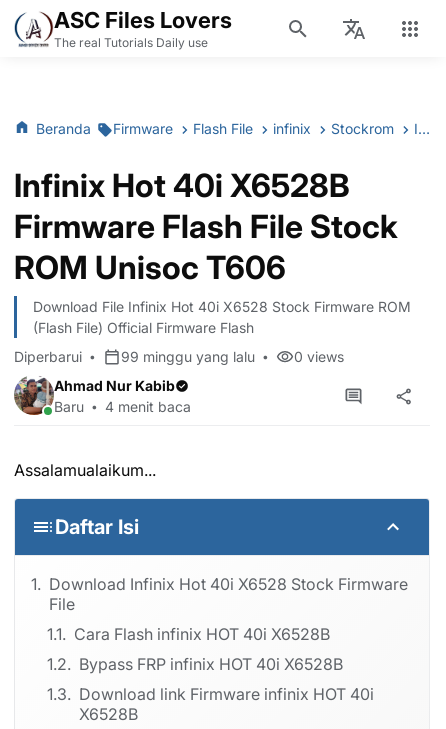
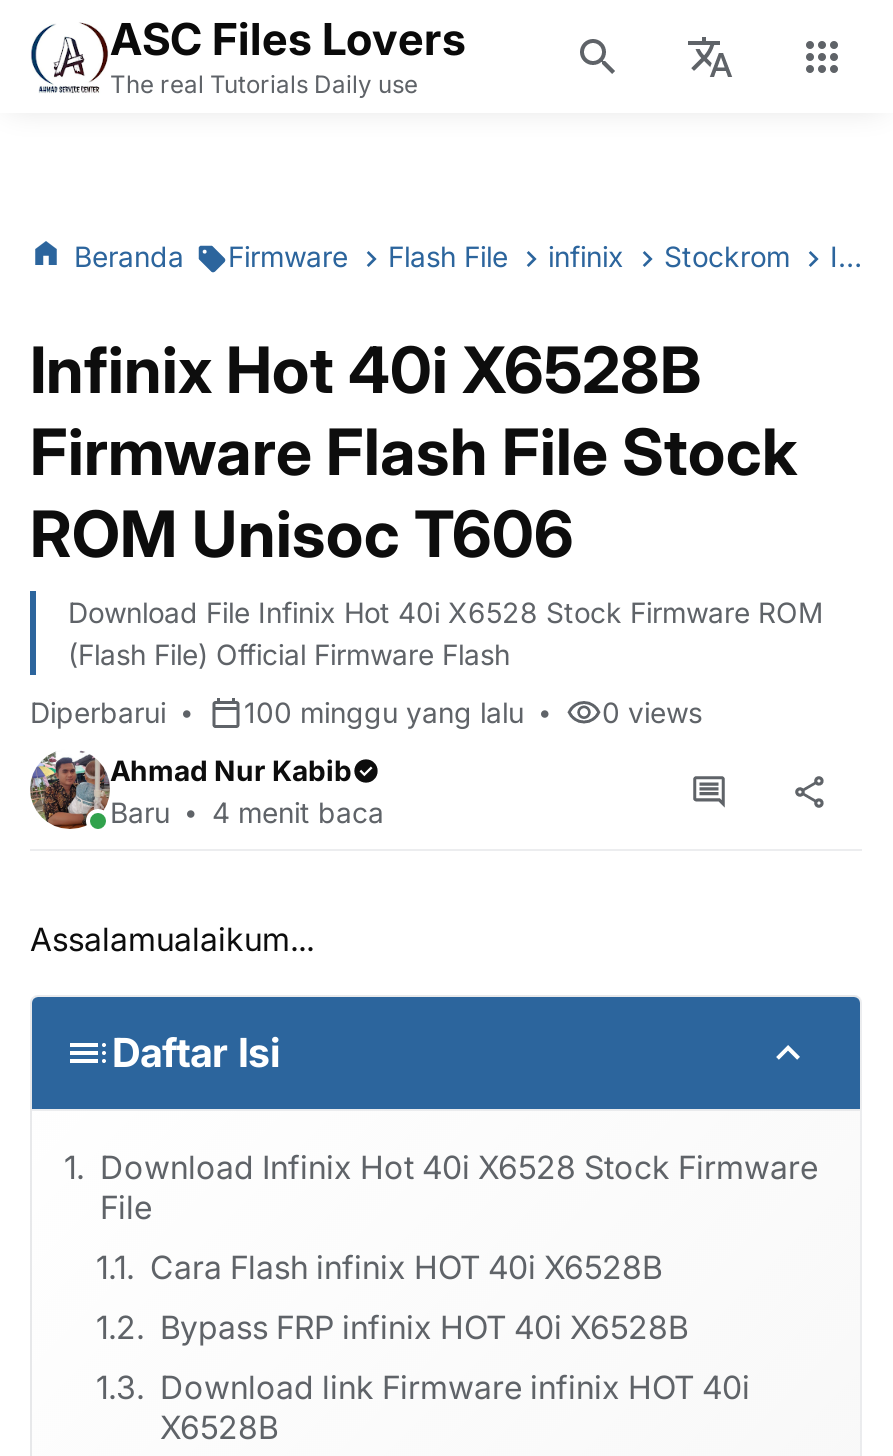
- 99 minggu yang lalu
+ 100 minggu yang lalu
